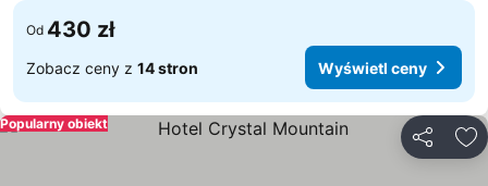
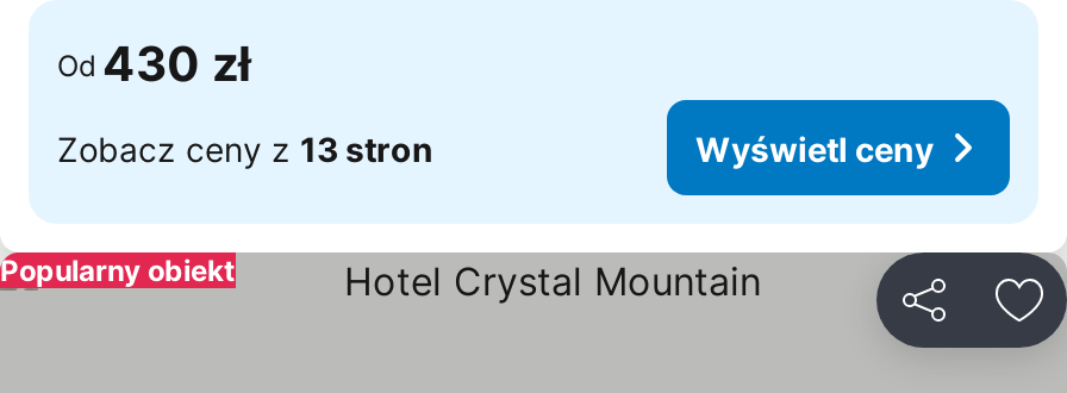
- Zobacz ceny z 14 stron
+ Zobacz ceny z 13 stron
